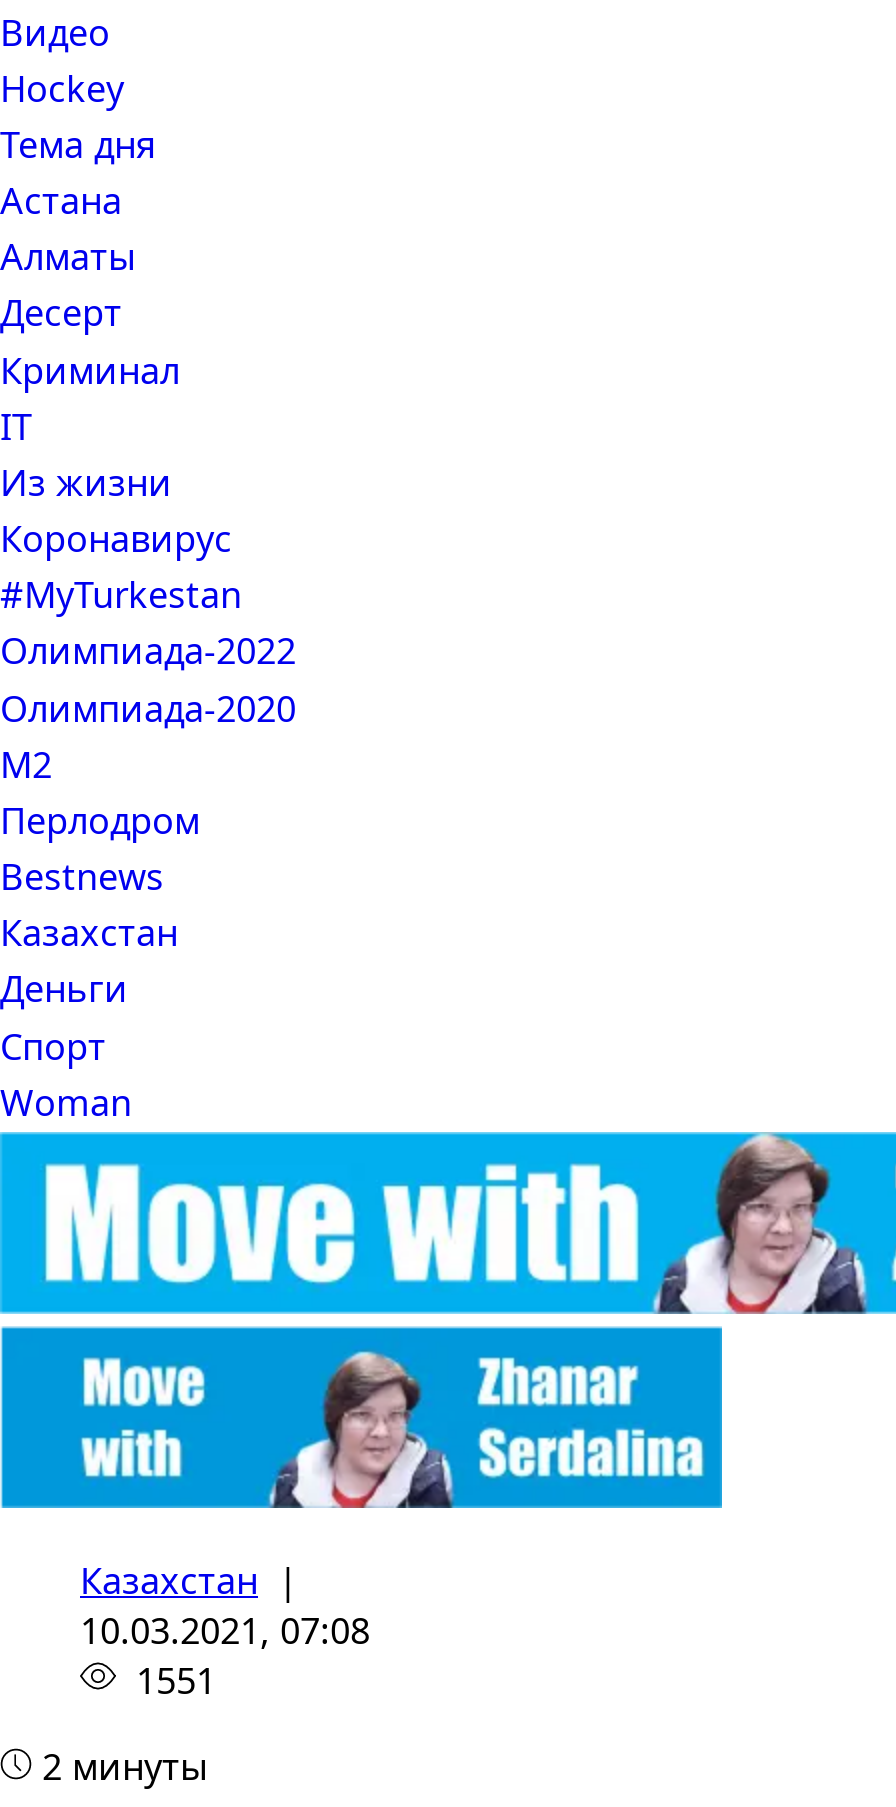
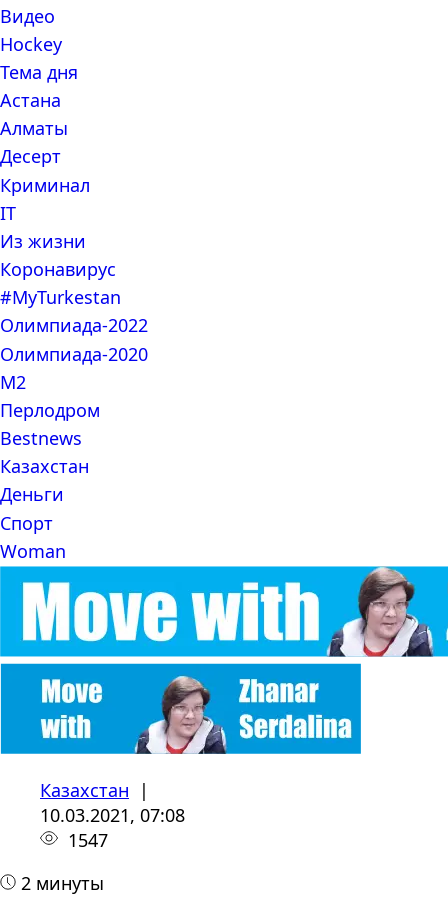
- 1551
+ 1547
